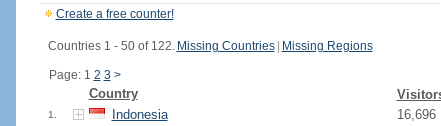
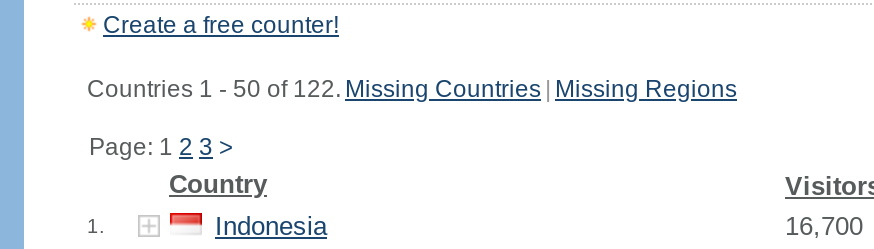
- 16,696
+ 16,700
